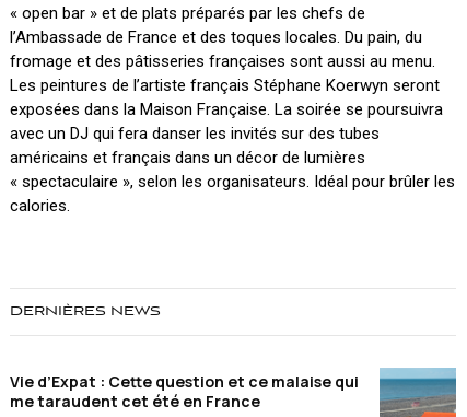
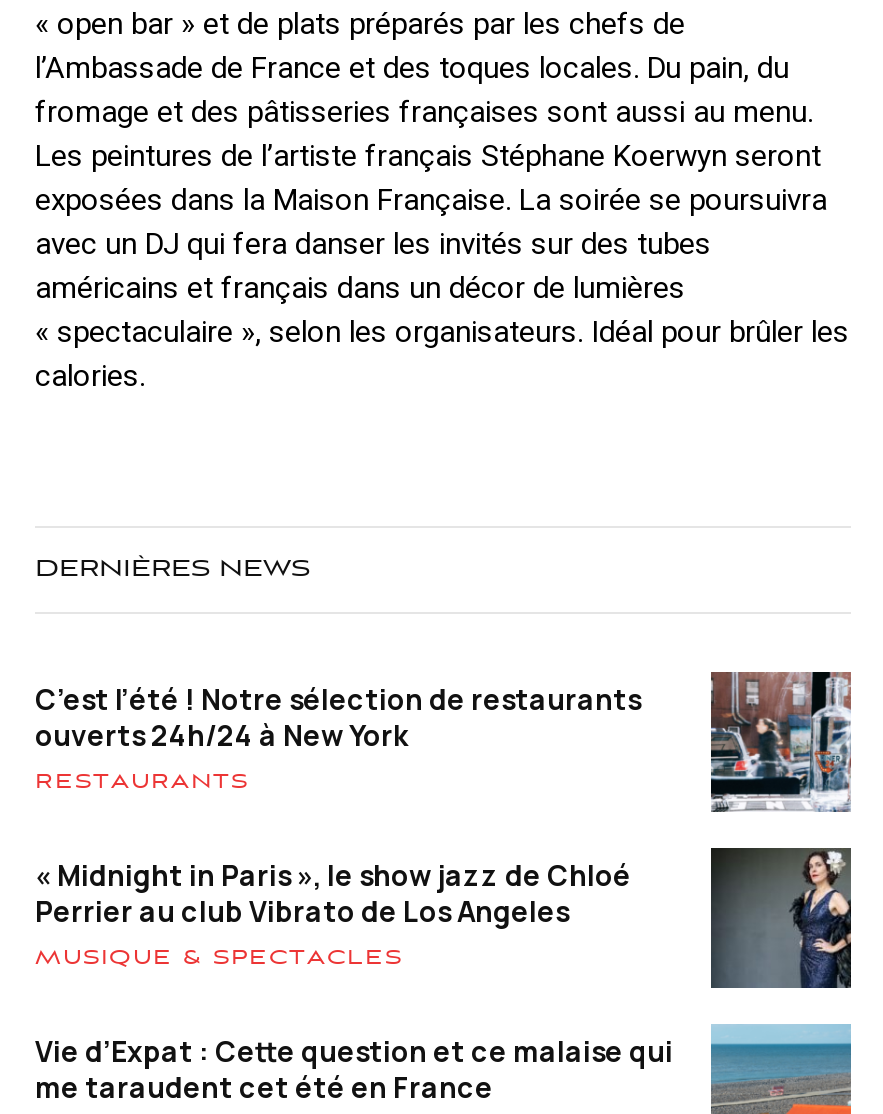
+ [image]
+ C’est l’été ! Notre sélection de restaurants
+ ouverts 24h/24 à New York
+ RESTAURANTS
+ « Midnight in Paris », le show jazz de Chloé
+ Perrier au club Vibrato de Los Angeles
+ MUSIQUE & SPECTACLES

+ [image]
